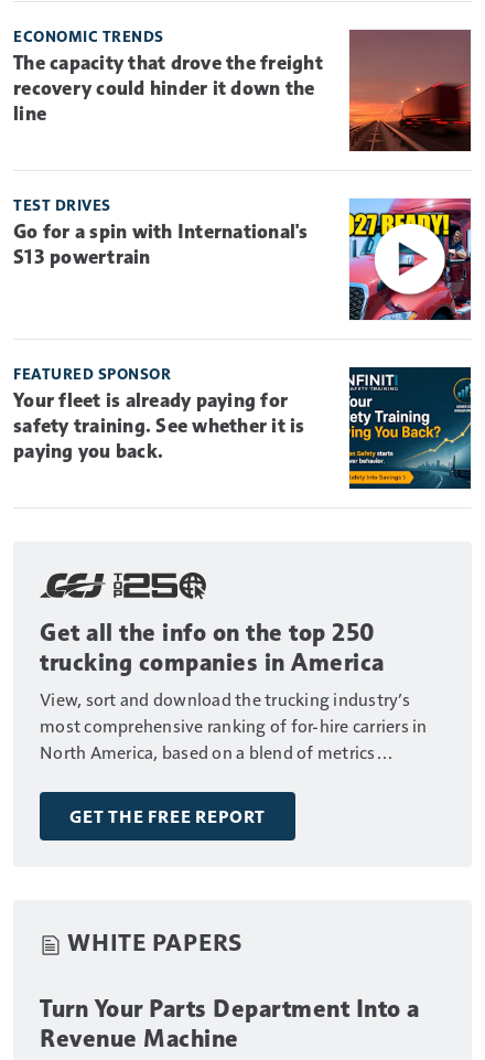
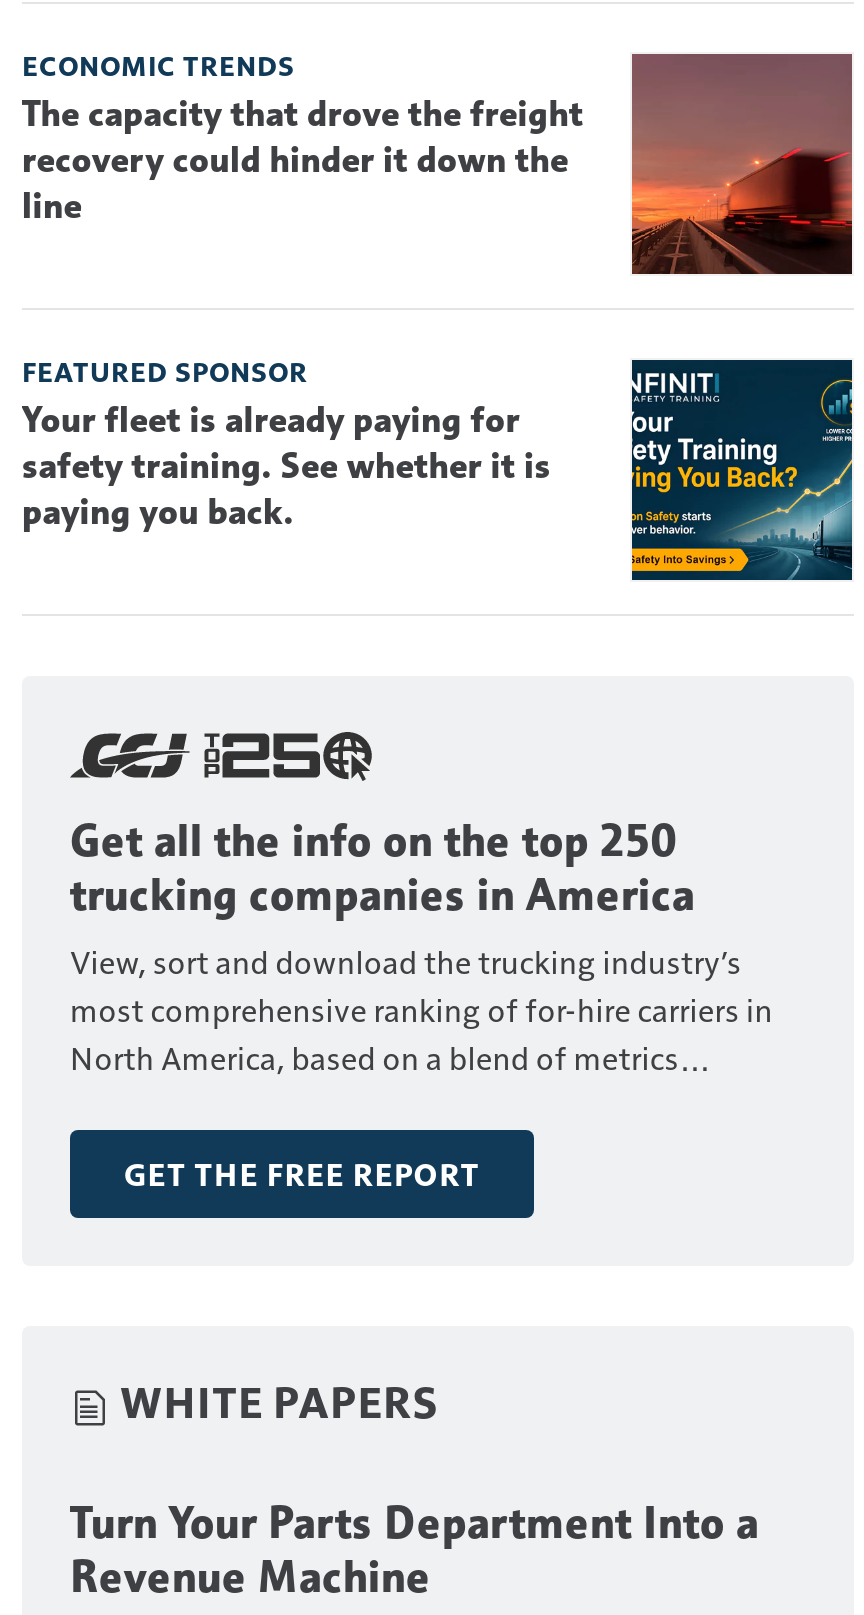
- [image]
- TEST DRIVES
- Go for a spin with International's
- S13 powertrain
